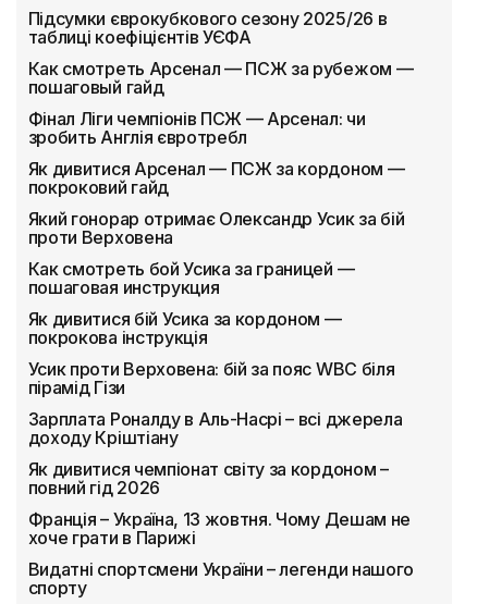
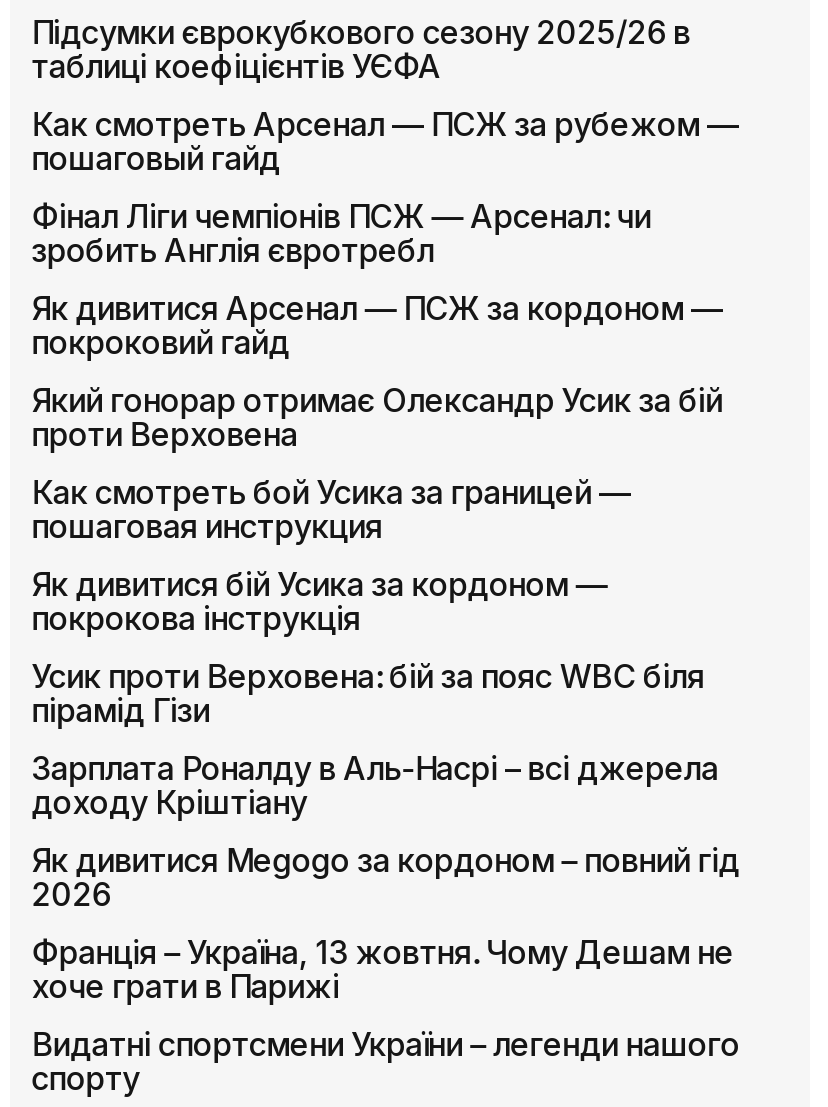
- Як дивитися чемпіонат світу за кордоном –
- повний гід 2026
+ Як дивитися Megogo за кордоном – повний гід
+ 2026
